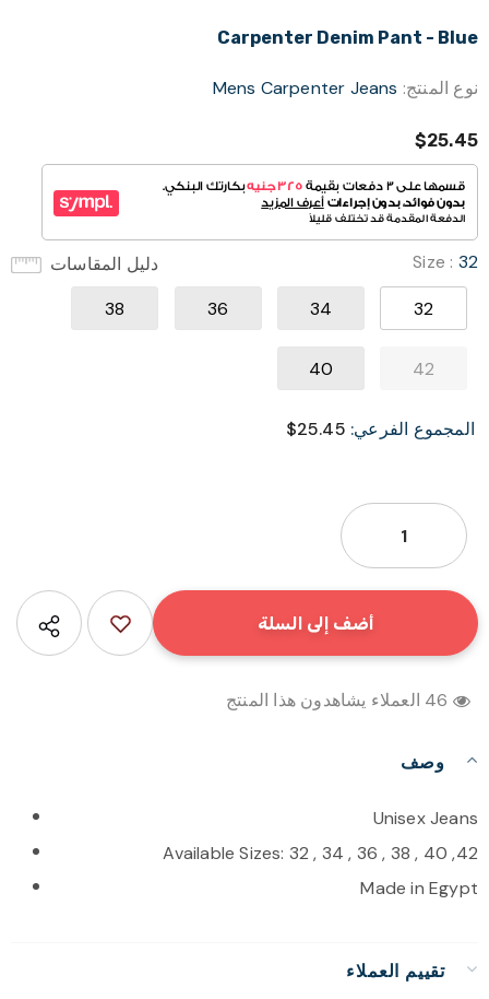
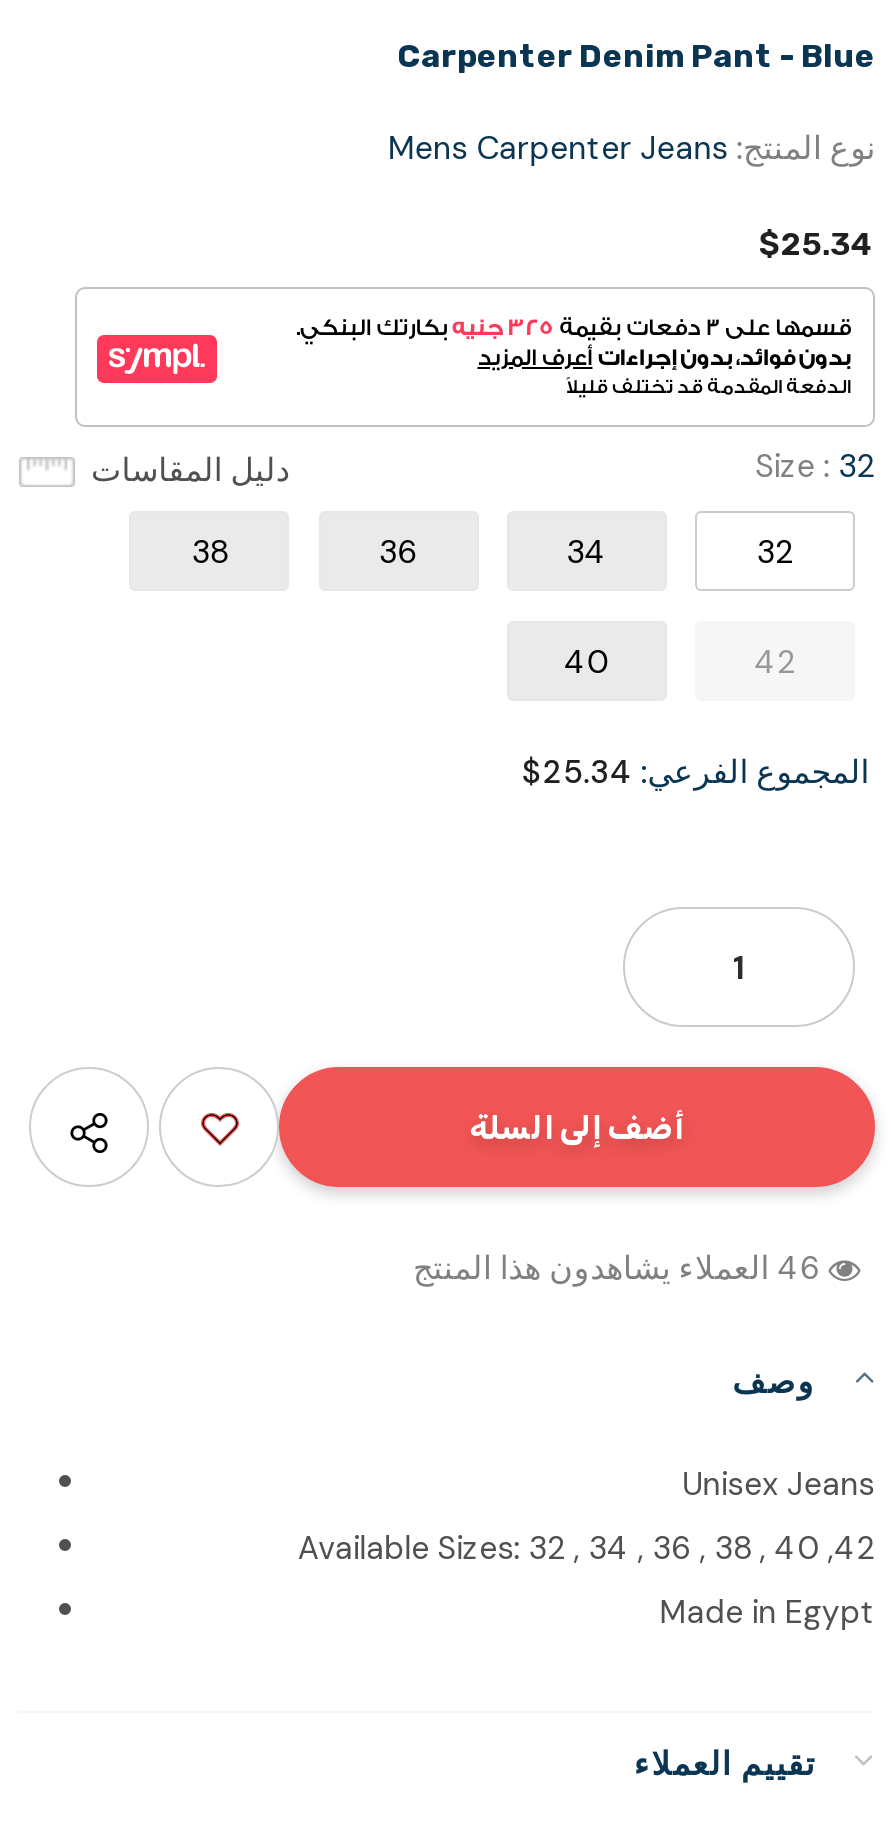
- $25.45
+ $25.34

- المجموع الفرعي: $25.45
+ المجموع الفرعي: $25.34
